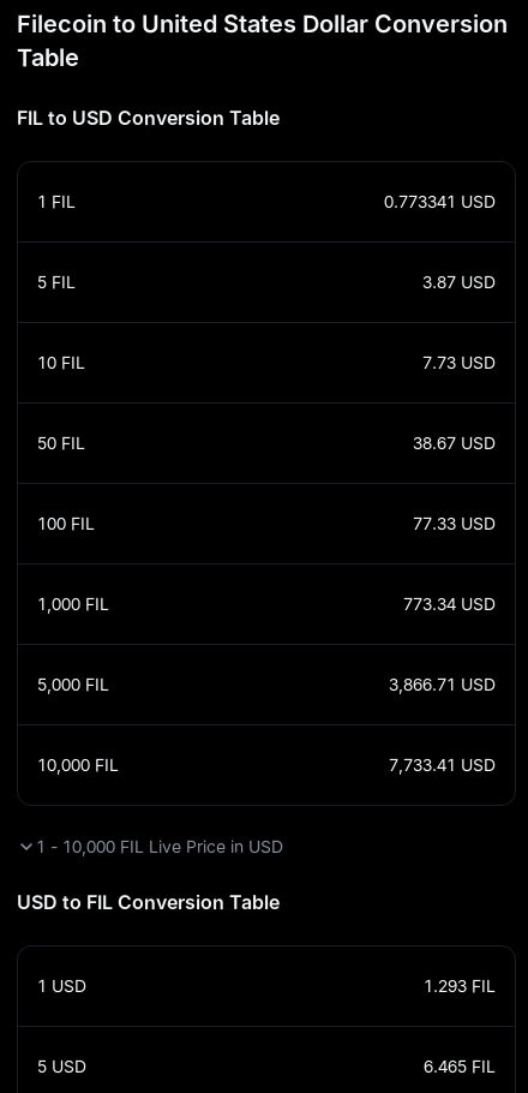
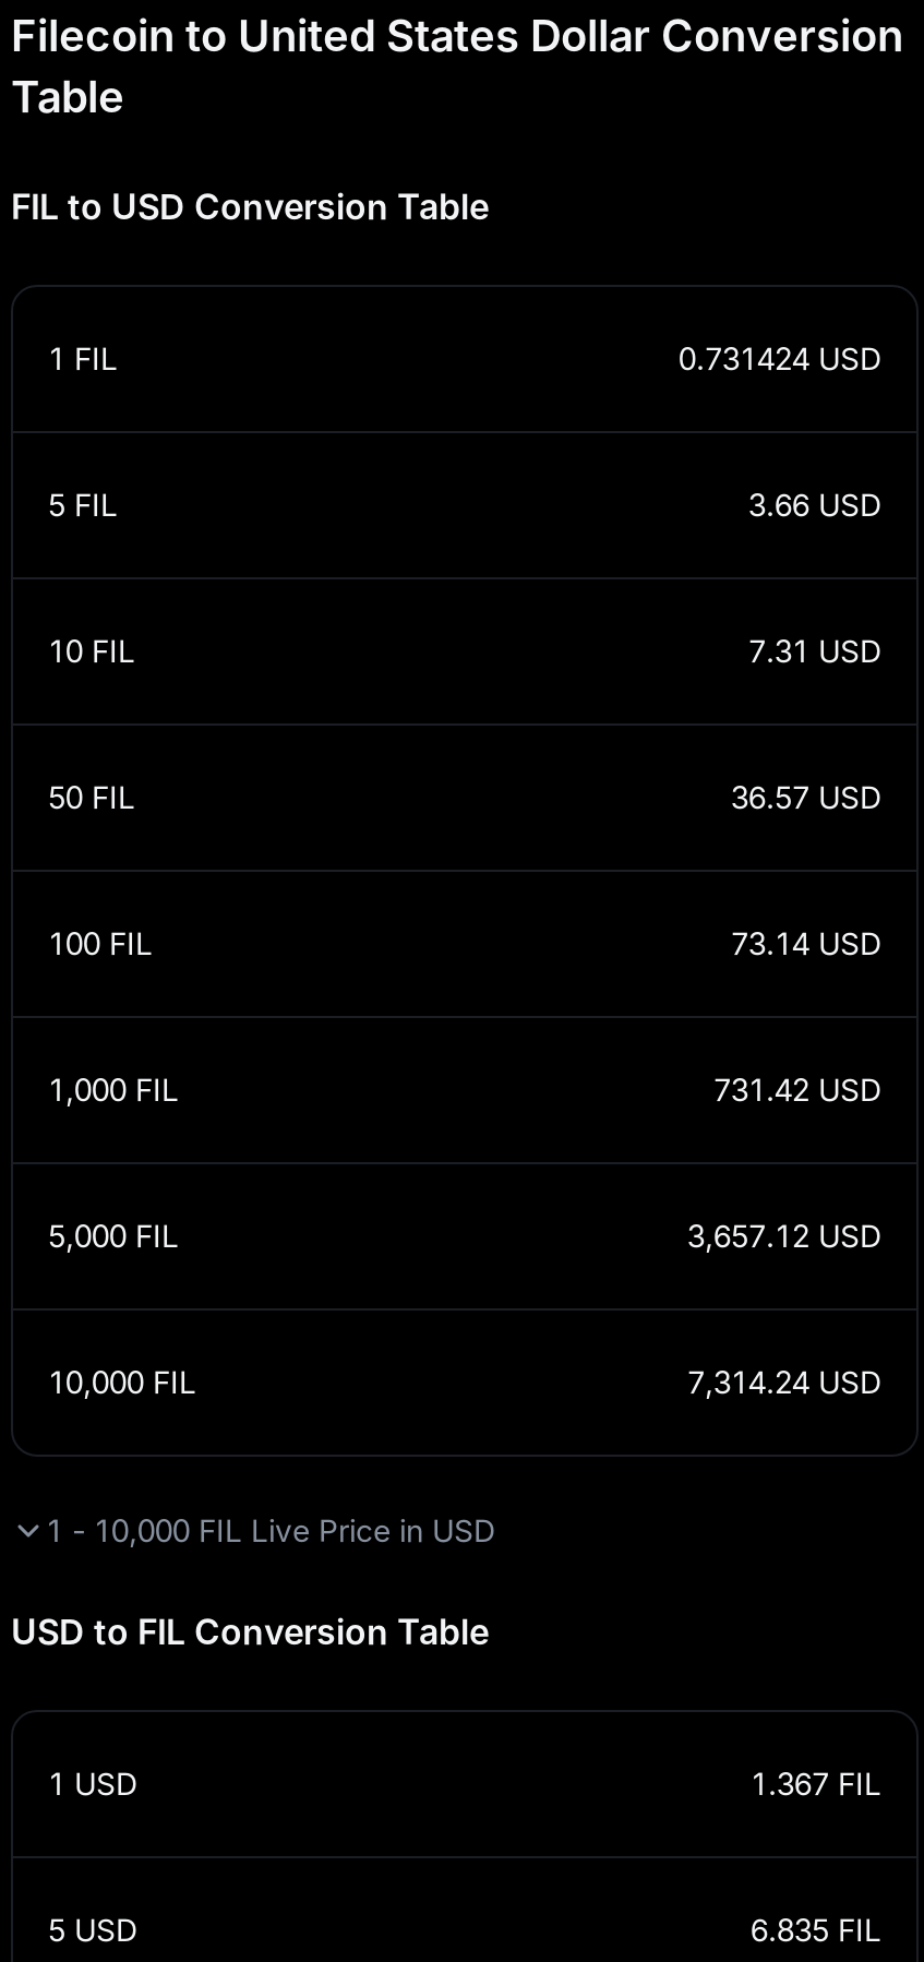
- 0.773341 USD
+ 0.731424 USD

- 3.87 USD
+ 3.66 USD

- 7.73 USD
+ 7.31 USD

- 38.67 USD
+ 36.57 USD

- 77.33 USD
+ 73.14 USD

- 773.34 USD
+ 731.42 USD

- 3,866.71 USD
+ 3,657.12 USD

- 7,733.41 USD
+ 7,314.24 USD

- 1.293 FIL
+ 1.367 FIL

- 6.465 FIL
+ 6.835 FIL
